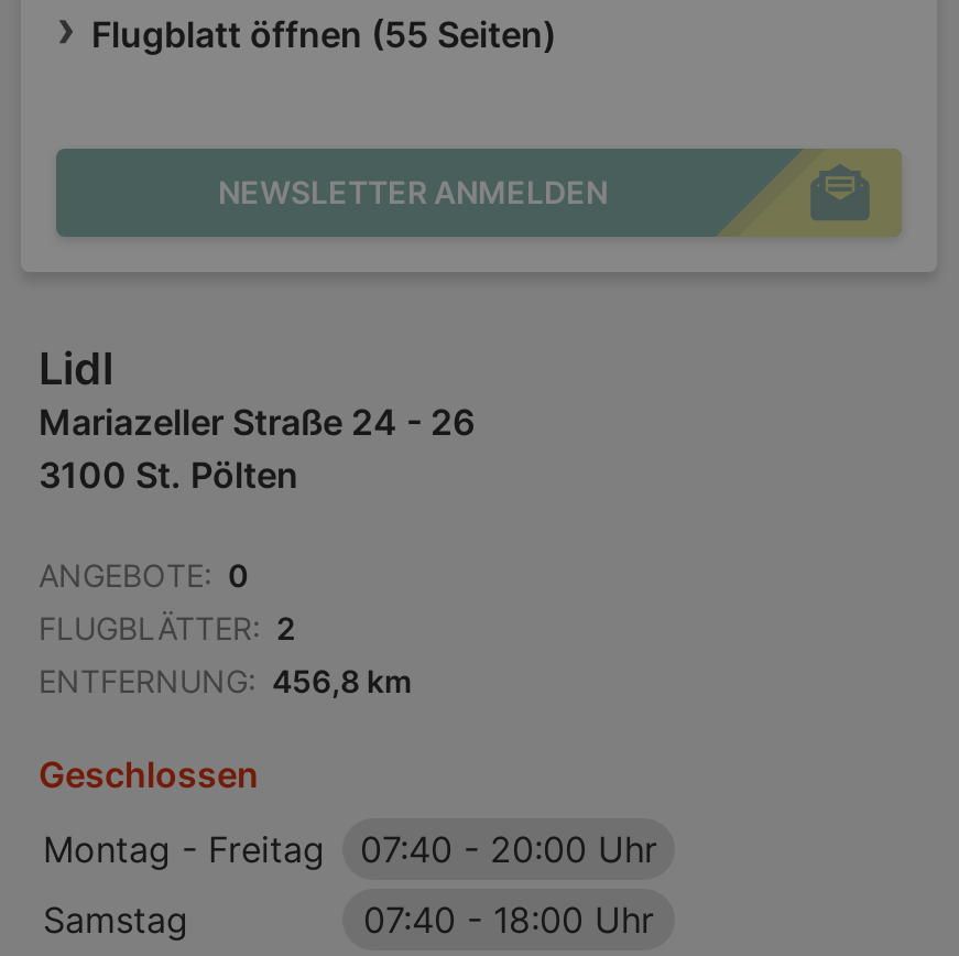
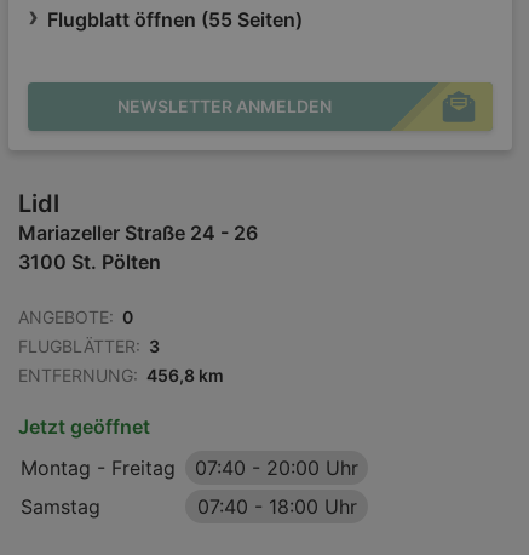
- FLUGBLÄTTER: 2
+ FLUGBLÄTTER: 3

- Geschlossen
+ Jetzt geöffnet
